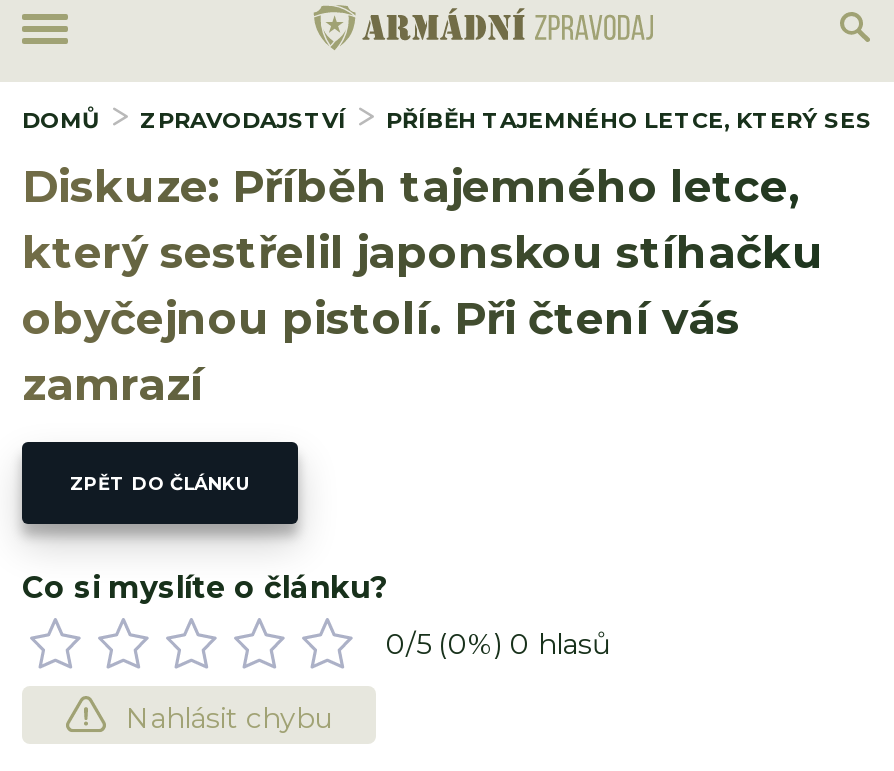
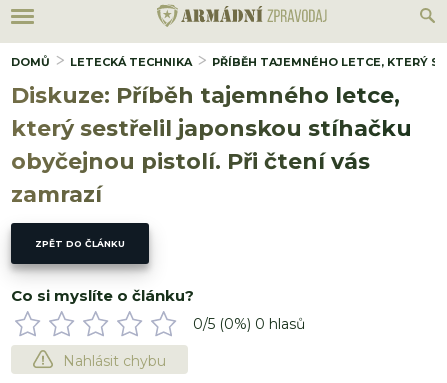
- ZPRAVODAJSTVÍ
+ LETECKÁ TECHNIKA
